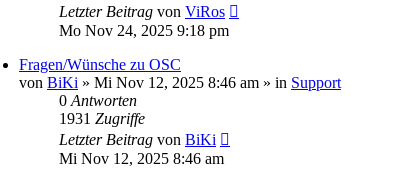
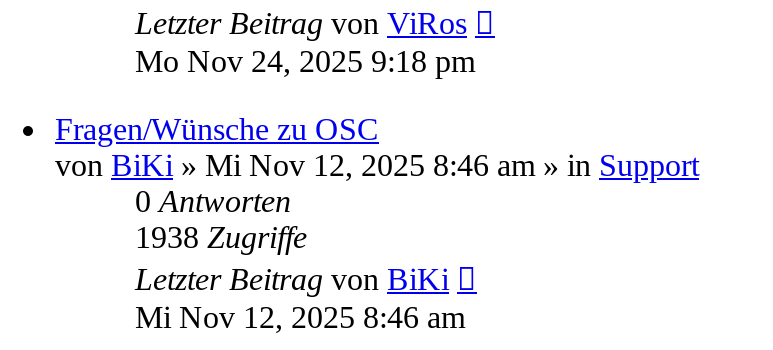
- 1931 Zugriffe
+ 1938 Zugriffe
